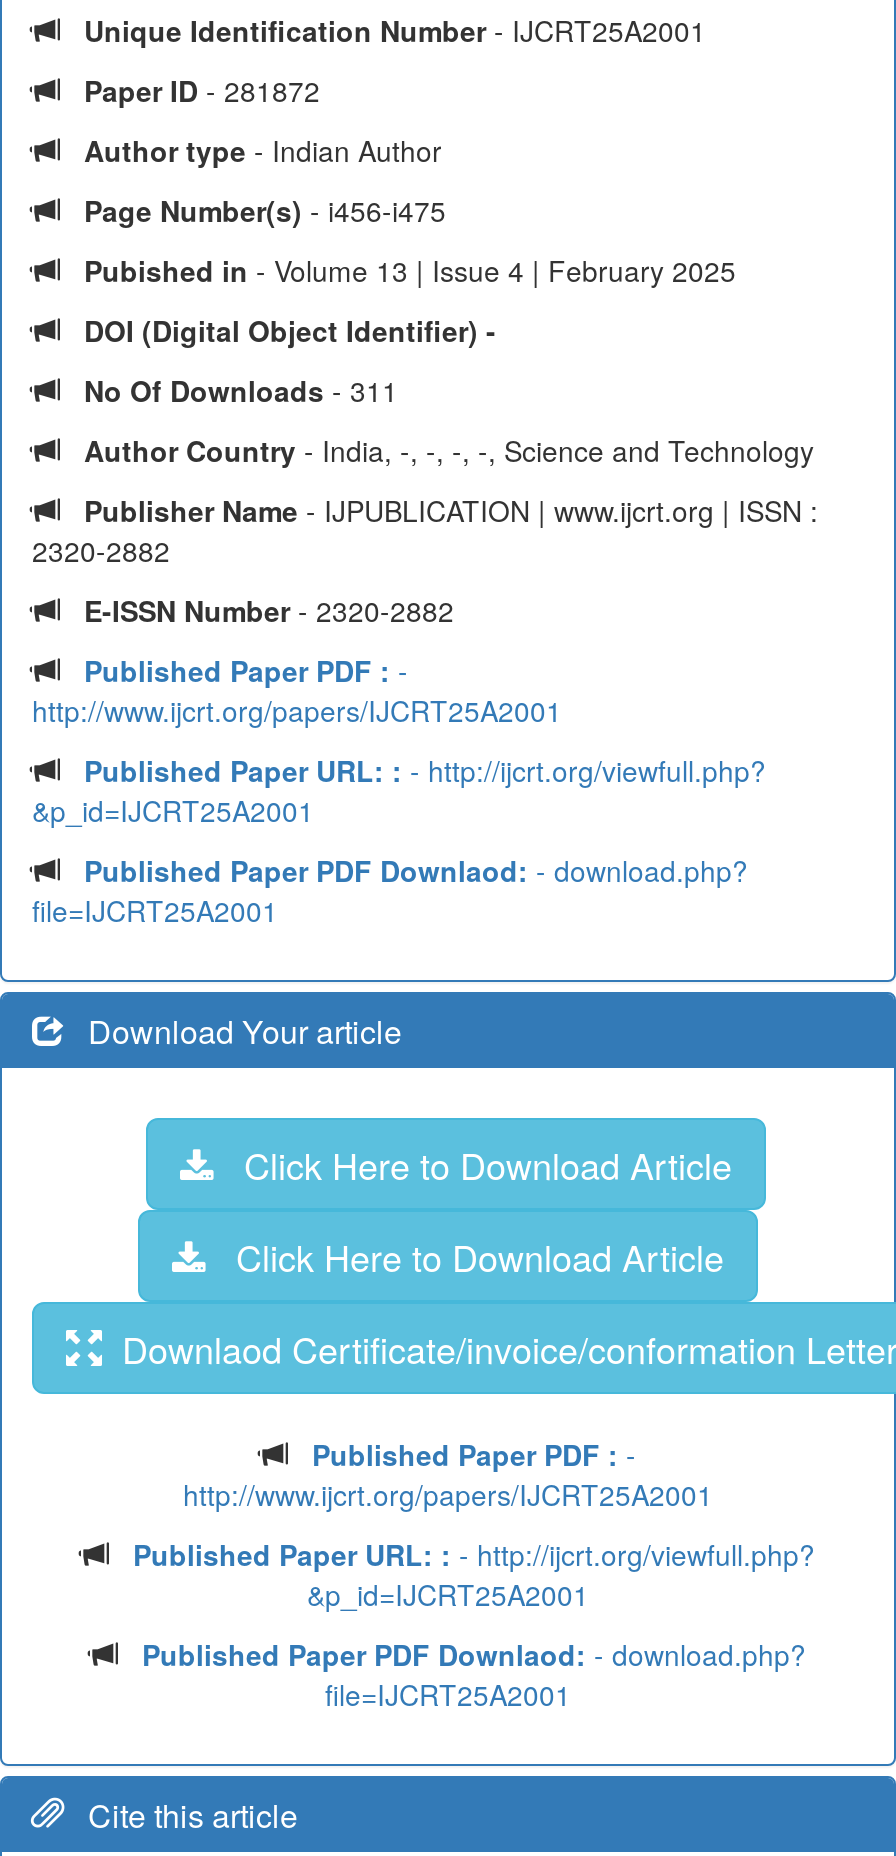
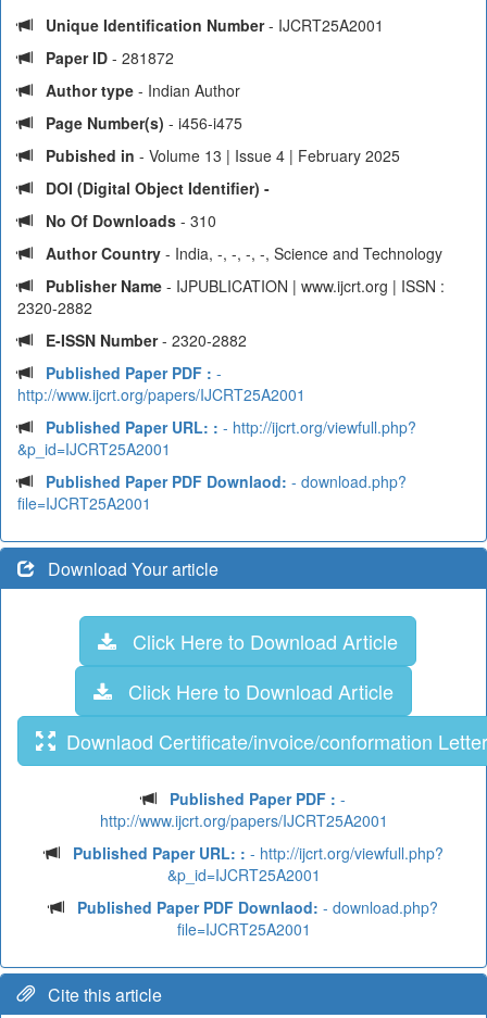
- No Of Downloads - 311
+ No Of Downloads - 310
